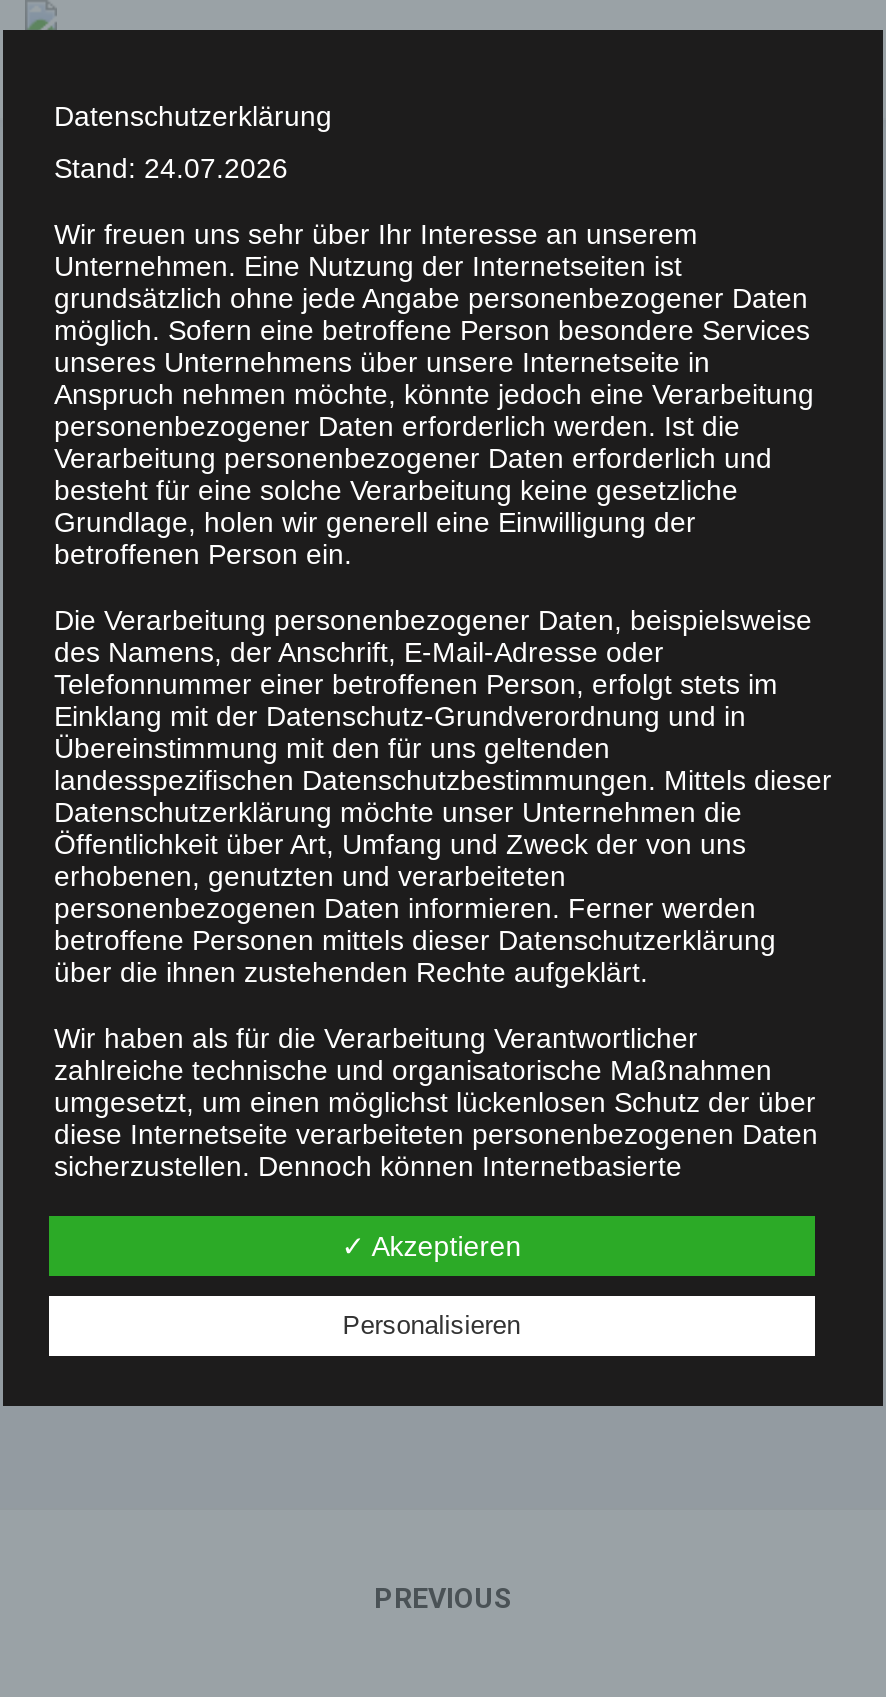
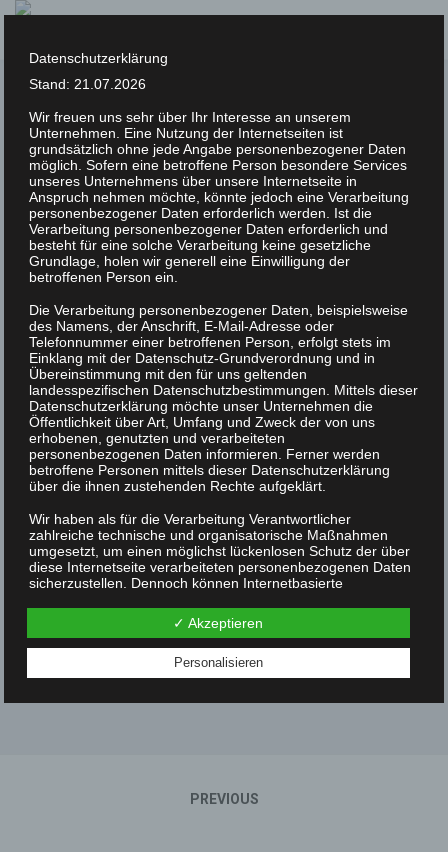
- Stand: 24.07.2026
+ Stand: 21.07.2026
